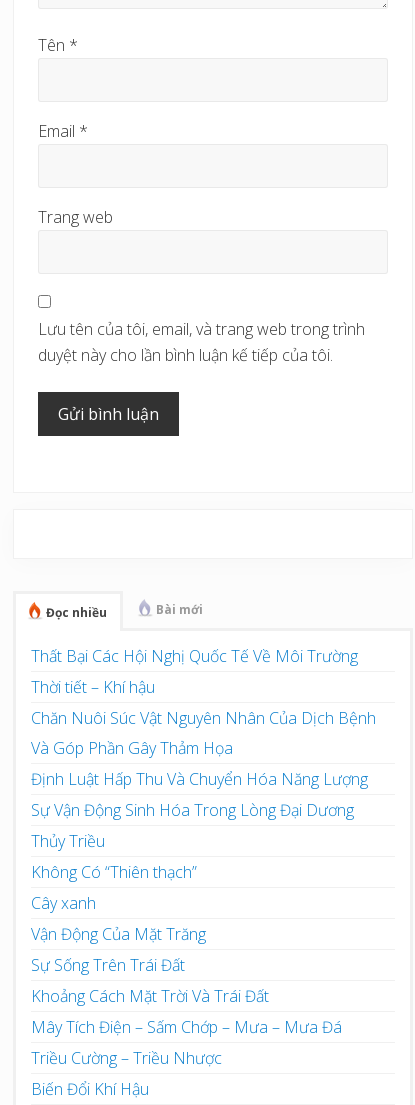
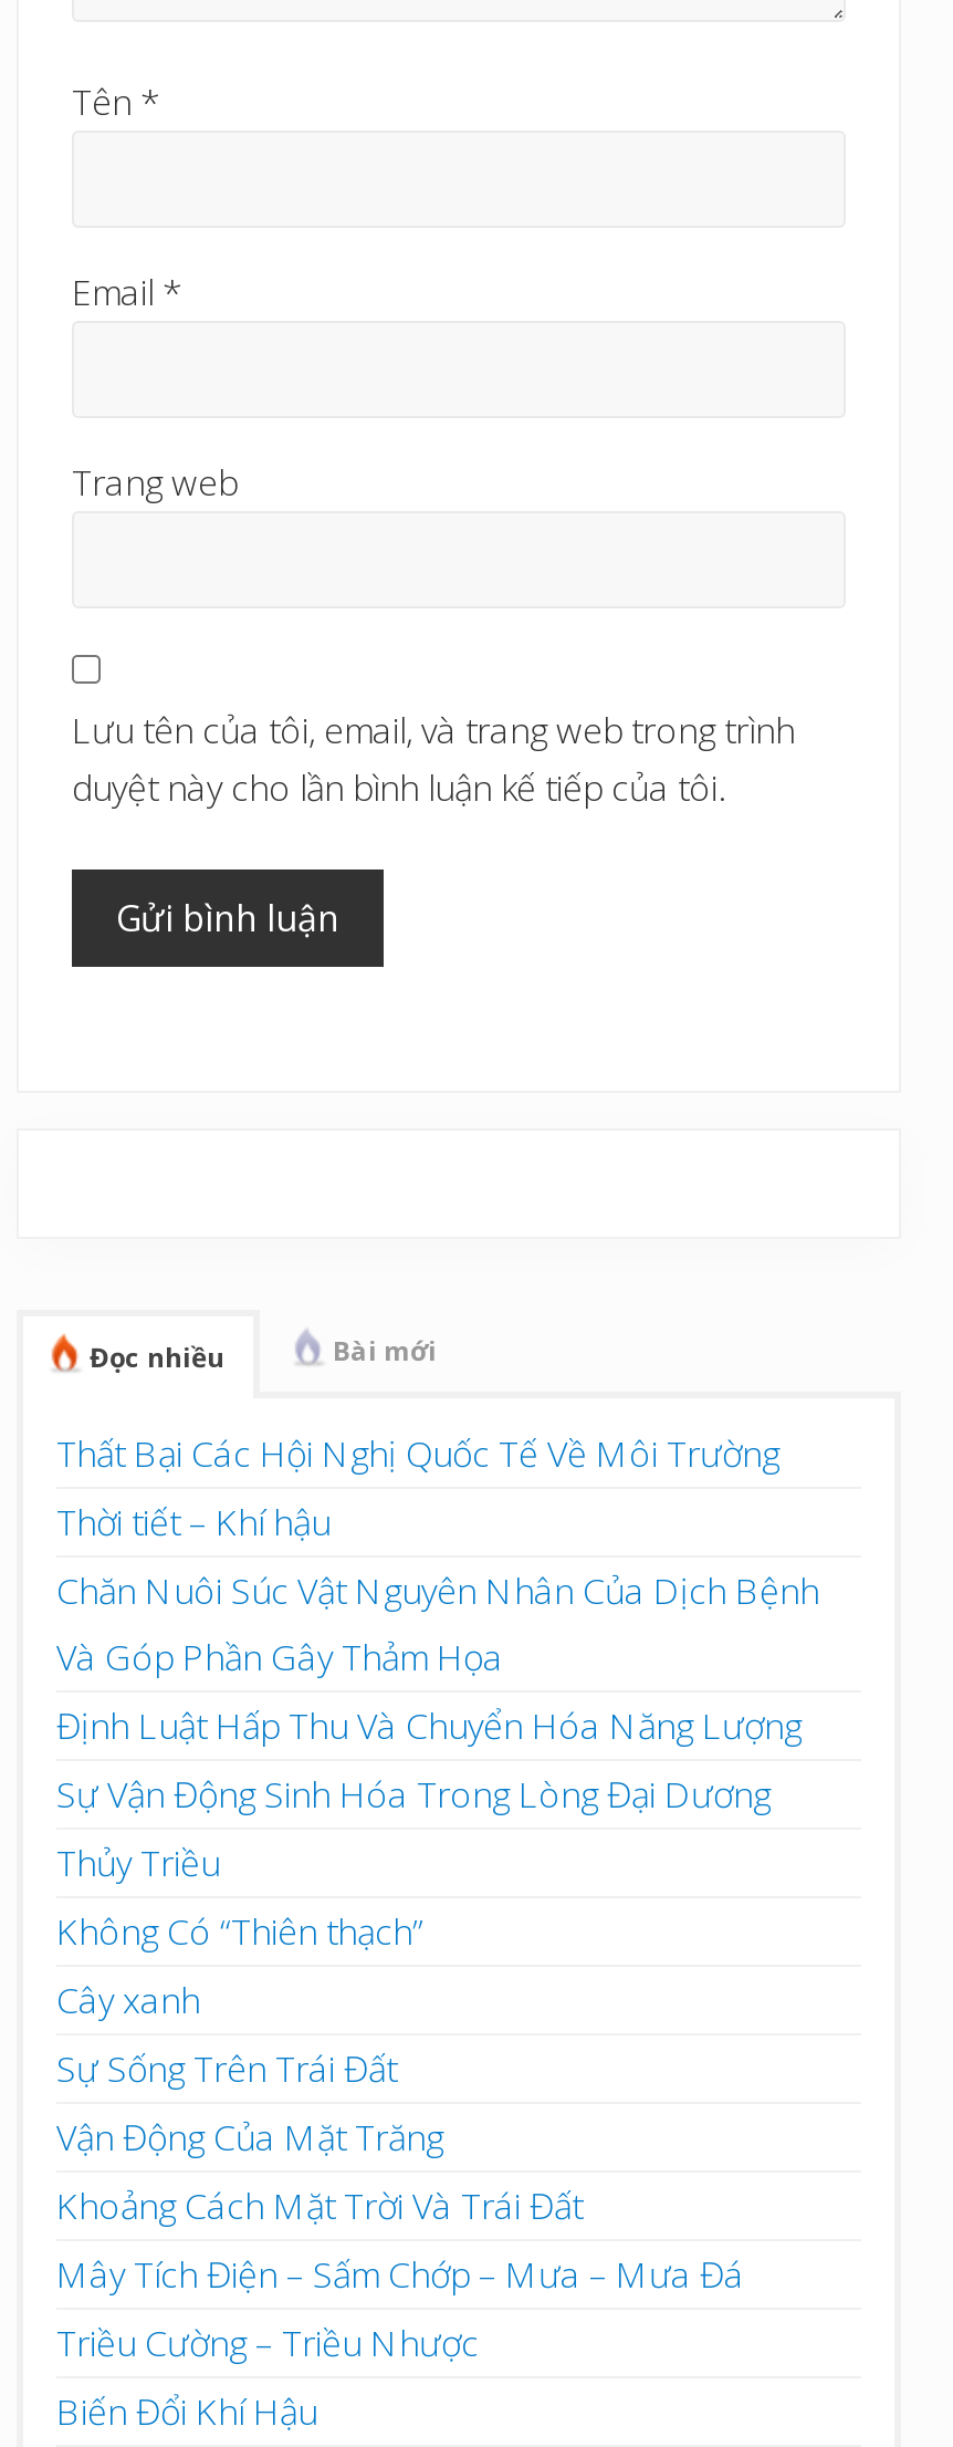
moved down: Vận Động Của Mặt Trăng

moved up: Sự Sống Trên Trái Đất
